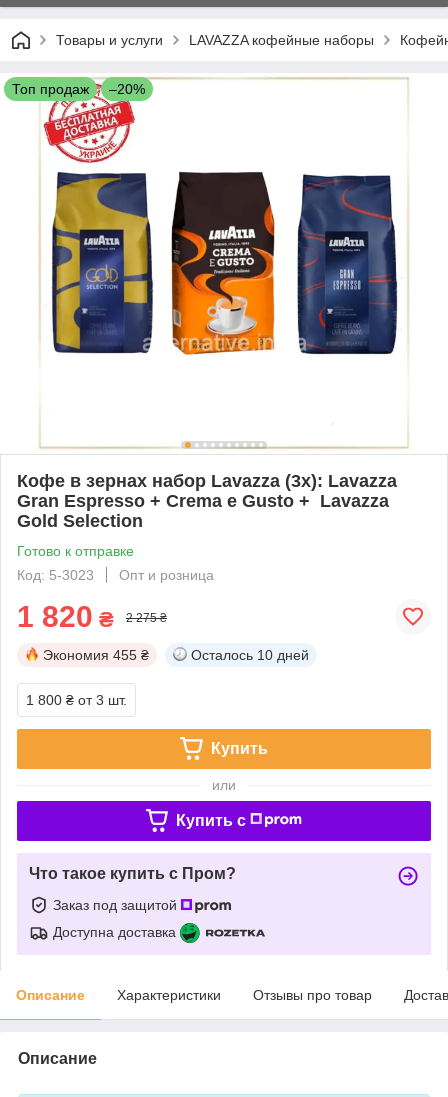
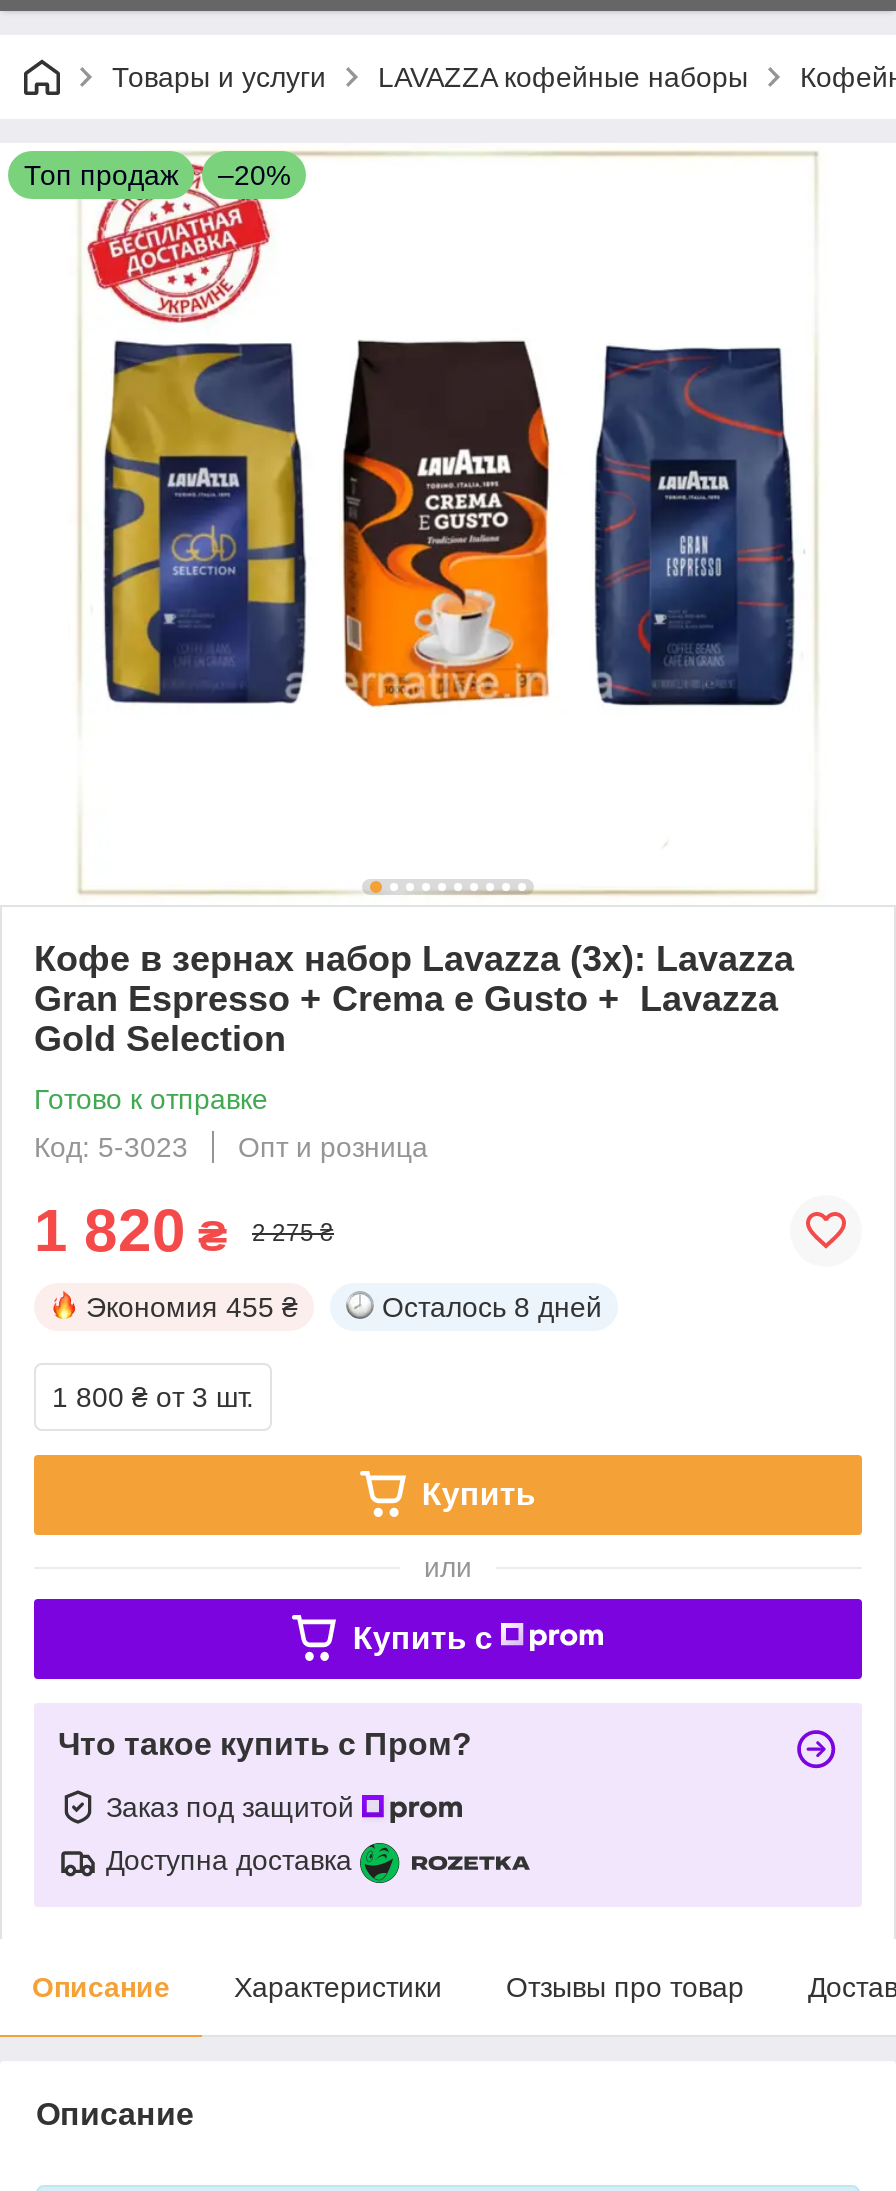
- Осталось 10 дней
+ Осталось 8 дней
